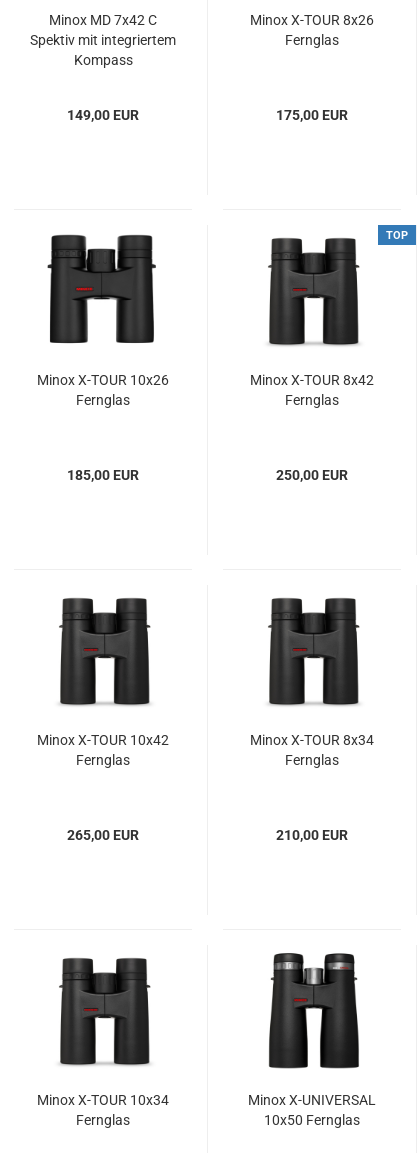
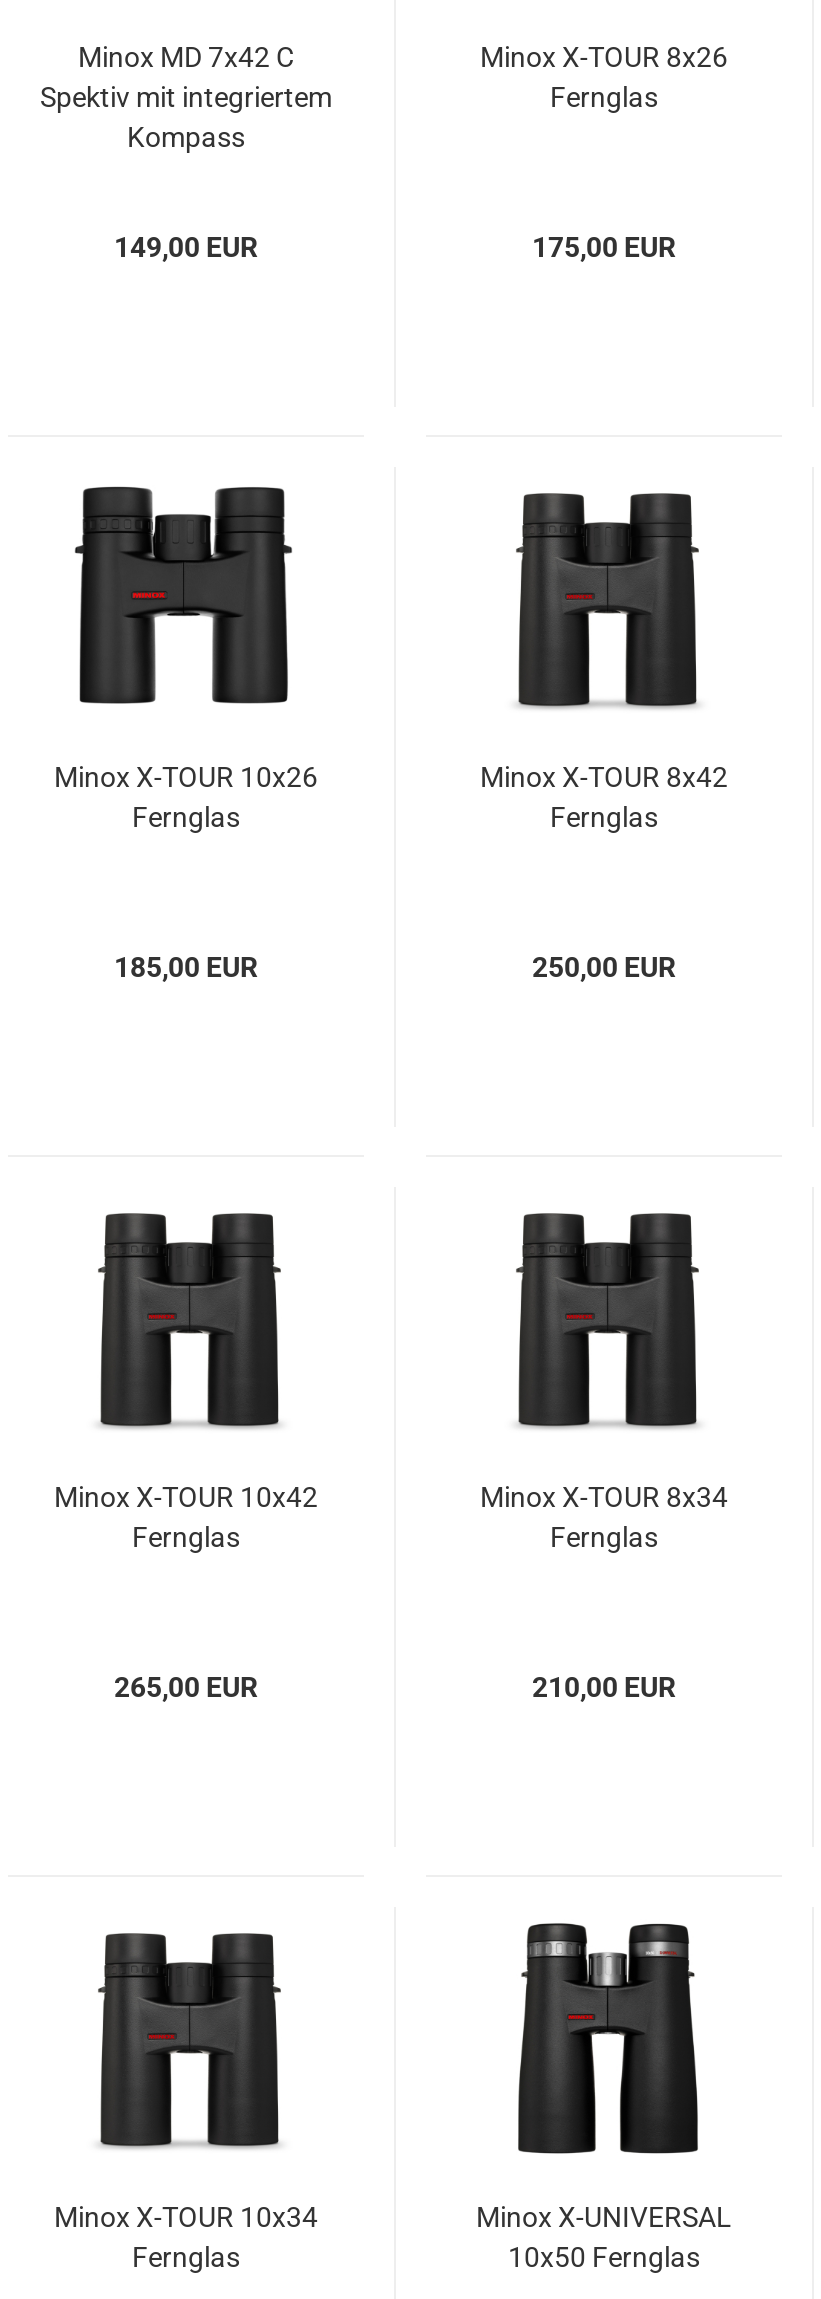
- TOP
